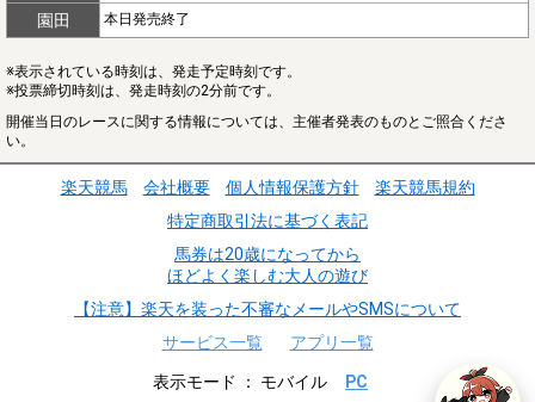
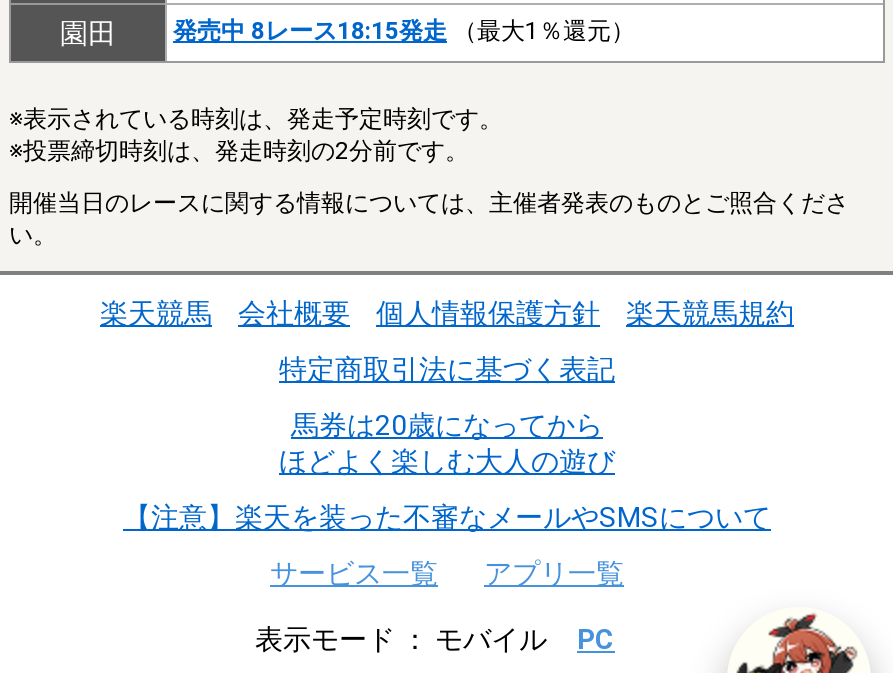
- 本日発売終了
+ 発売中 8レース18:15発走（最大1％還元）
